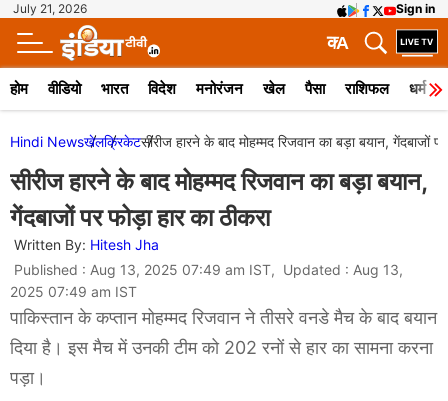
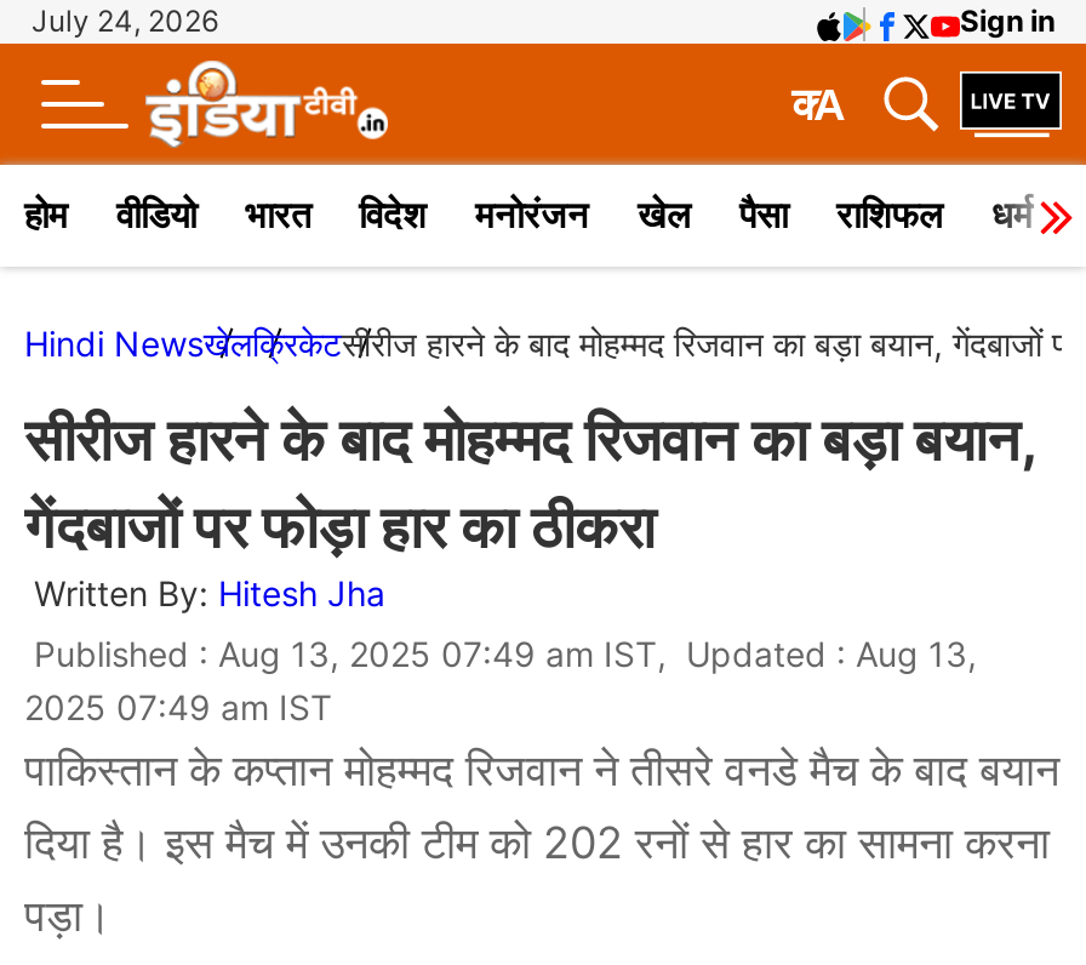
- July 21, 2026
+ July 24, 2026
